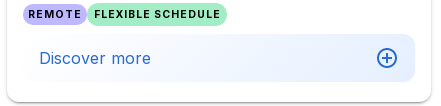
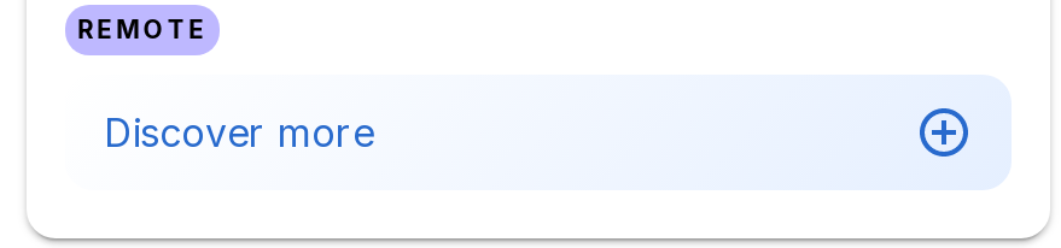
- FLEXIBLE SCHEDULE
